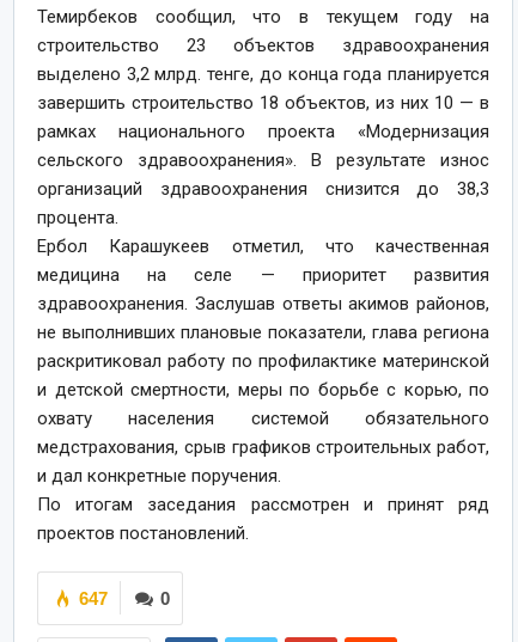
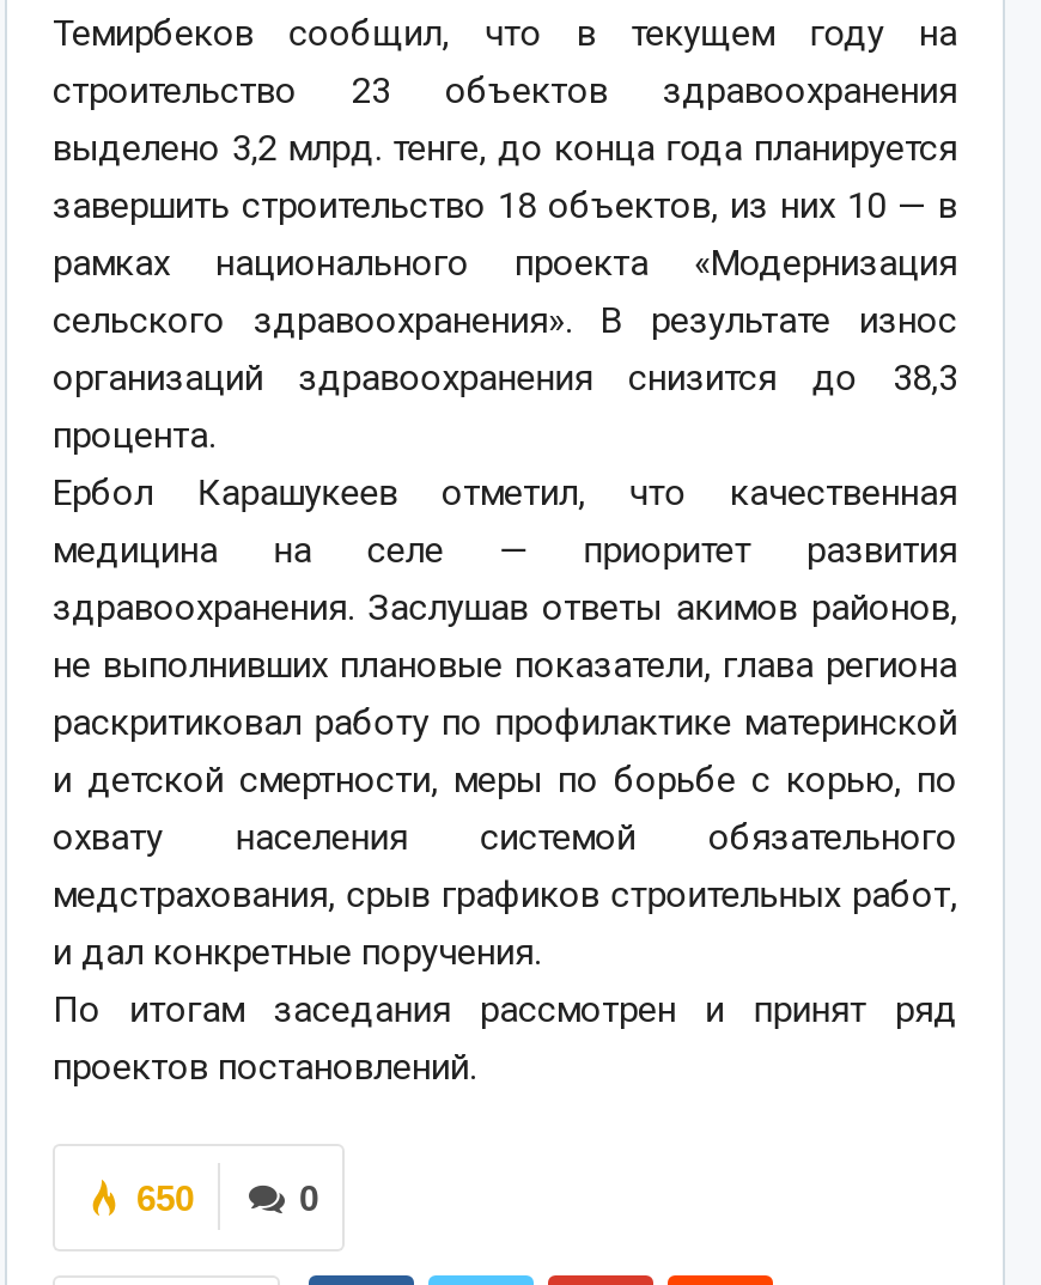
- 647
+ 650
